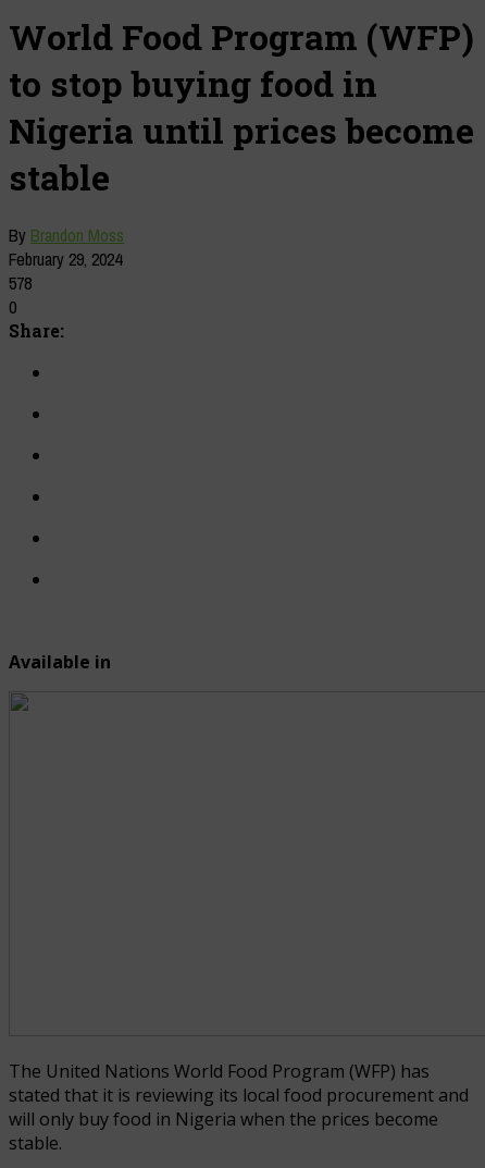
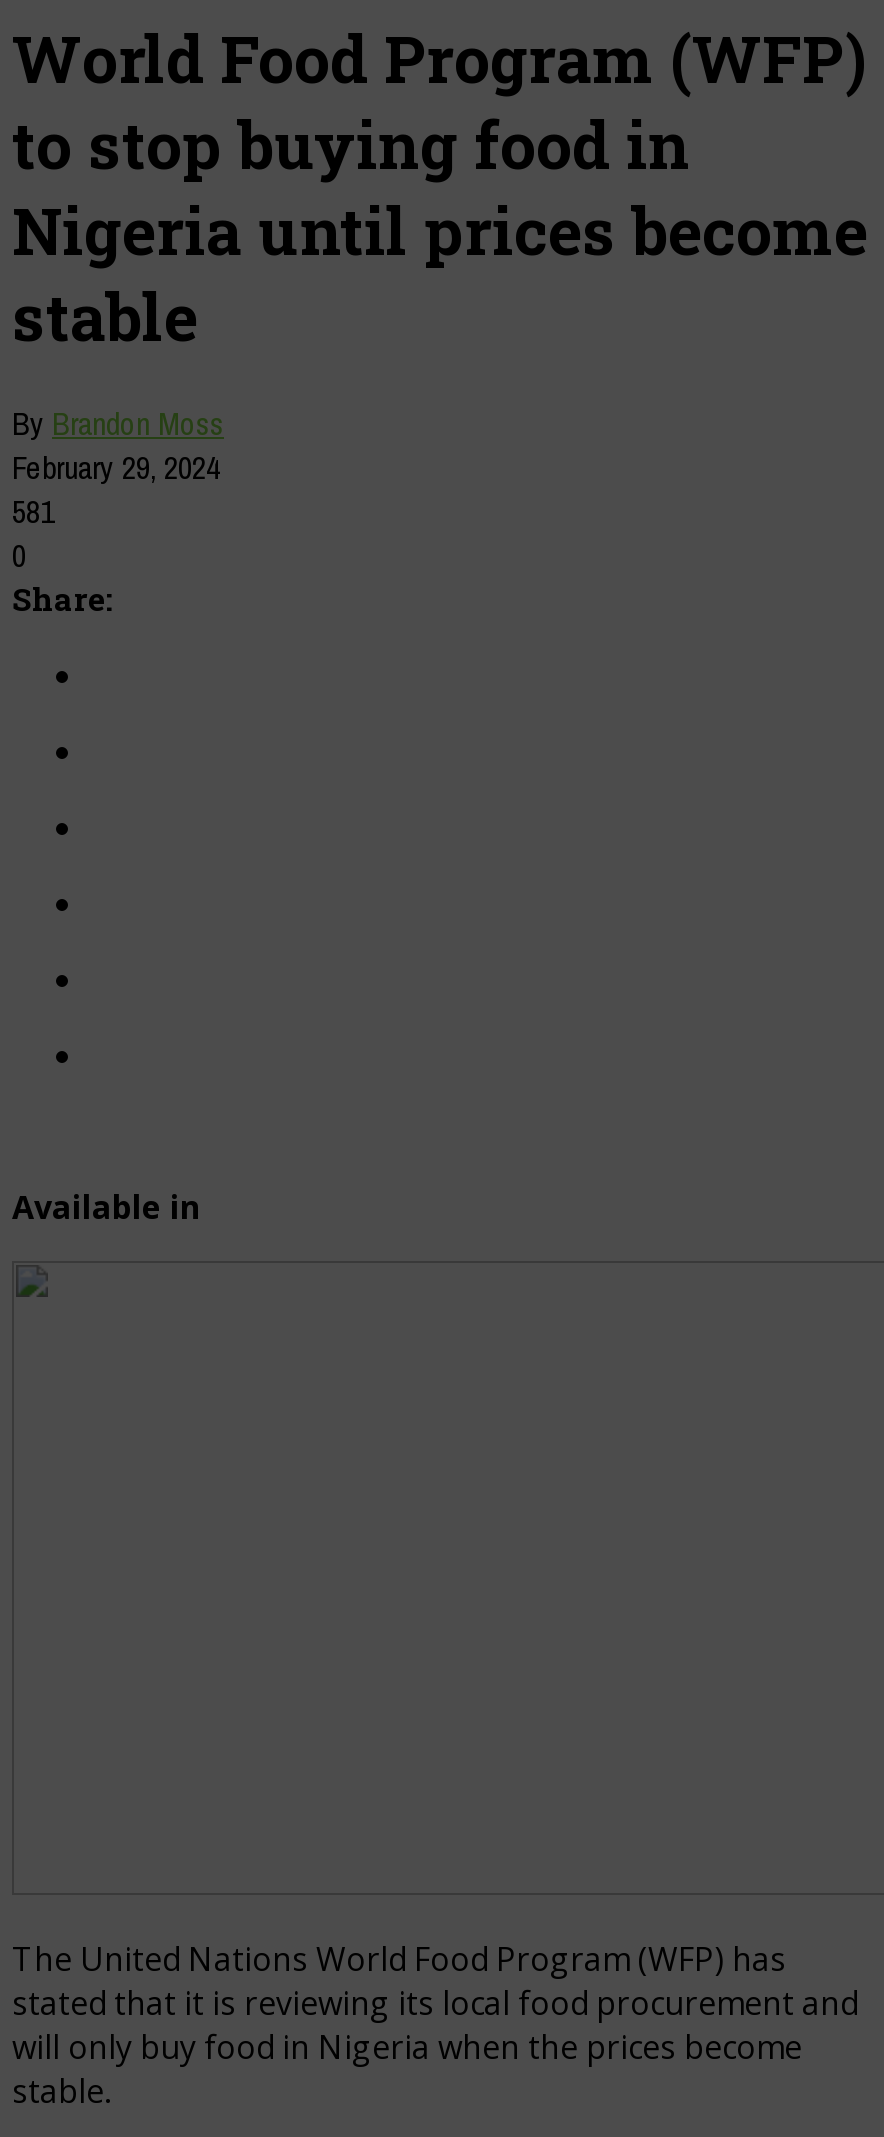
- 578
+ 581
